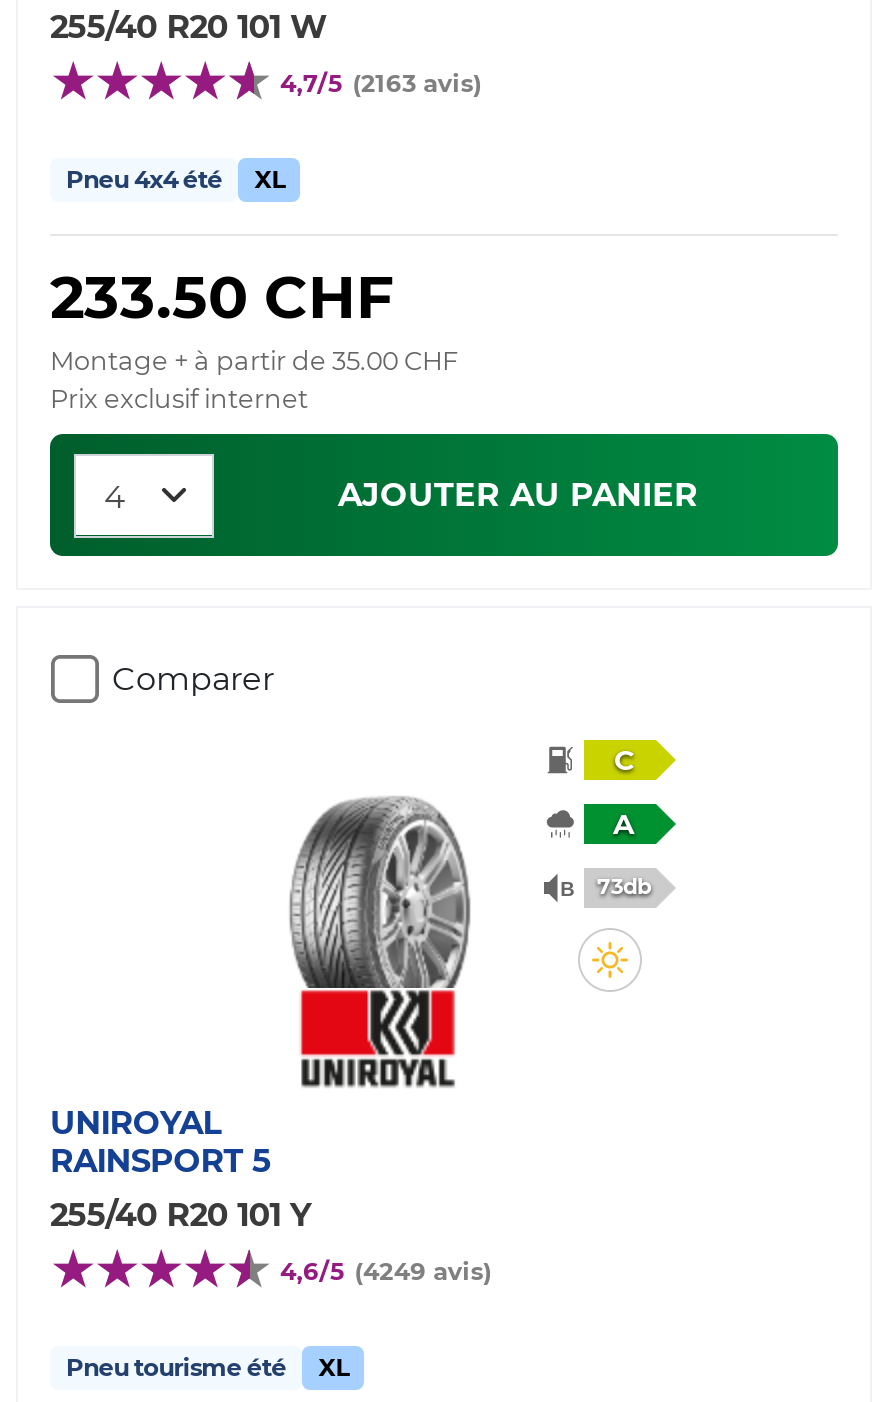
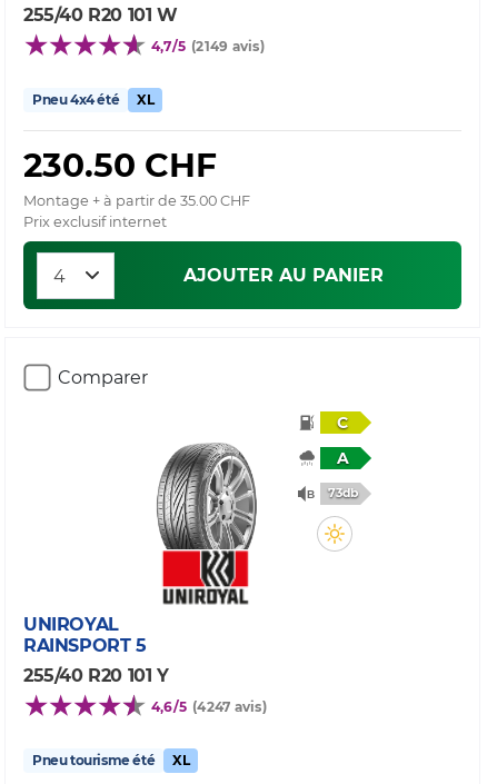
- 4,7/5 (2163 avis)
+ 4,7/5 (2149 avis)

- 233.50 CHF
+ 230.50 CHF

- 4,6/5 (4249 avis)
+ 4,6/5 (4247 avis)
